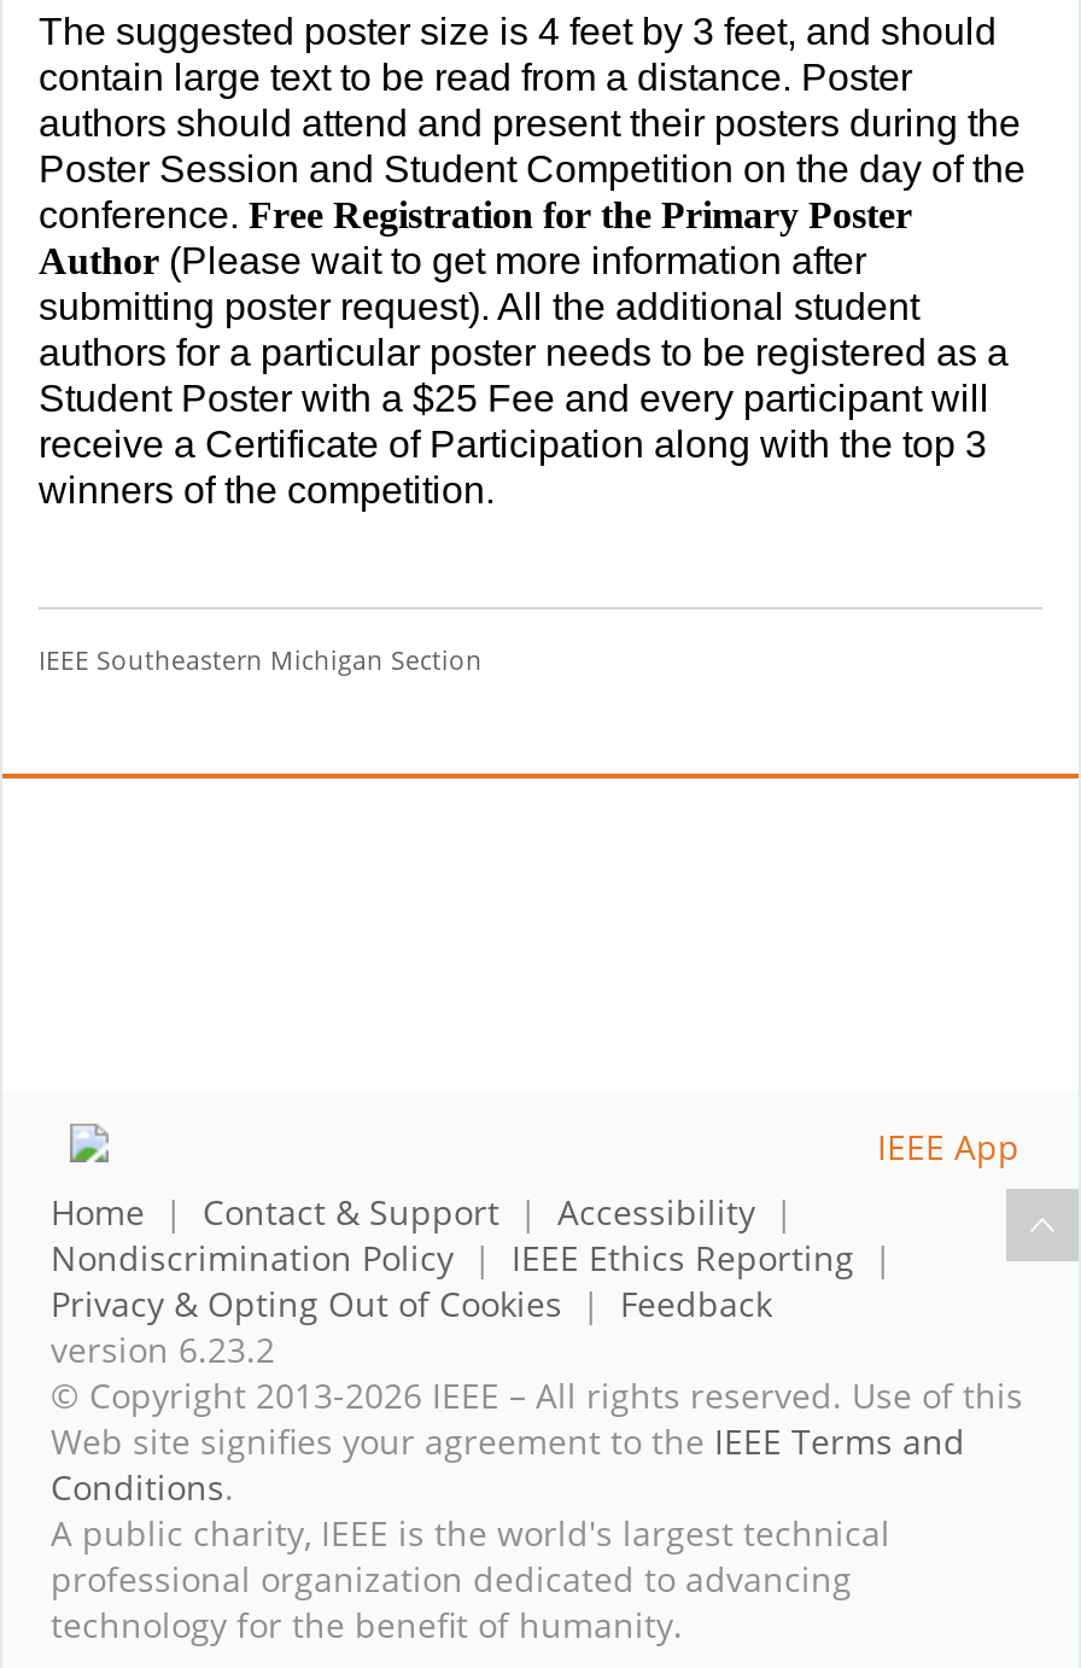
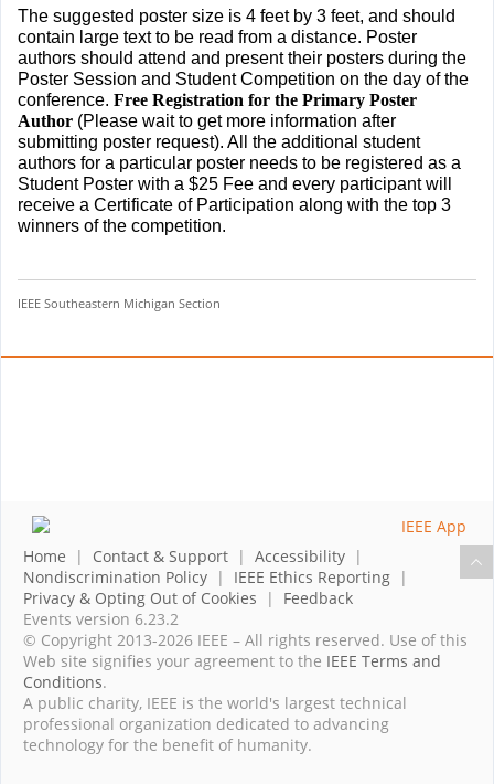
- version 6.23.2
+ Events version 6.23.2
